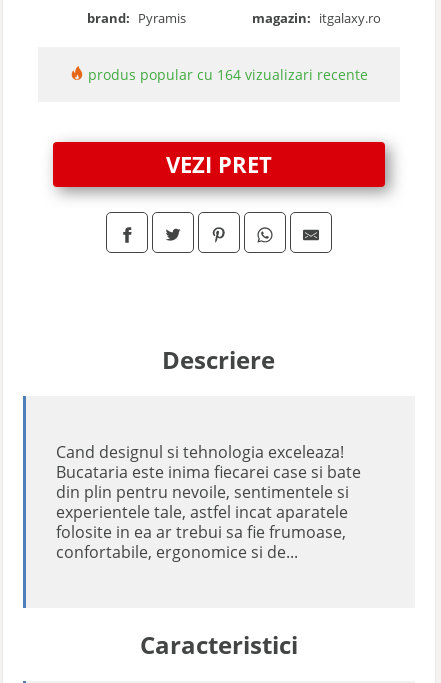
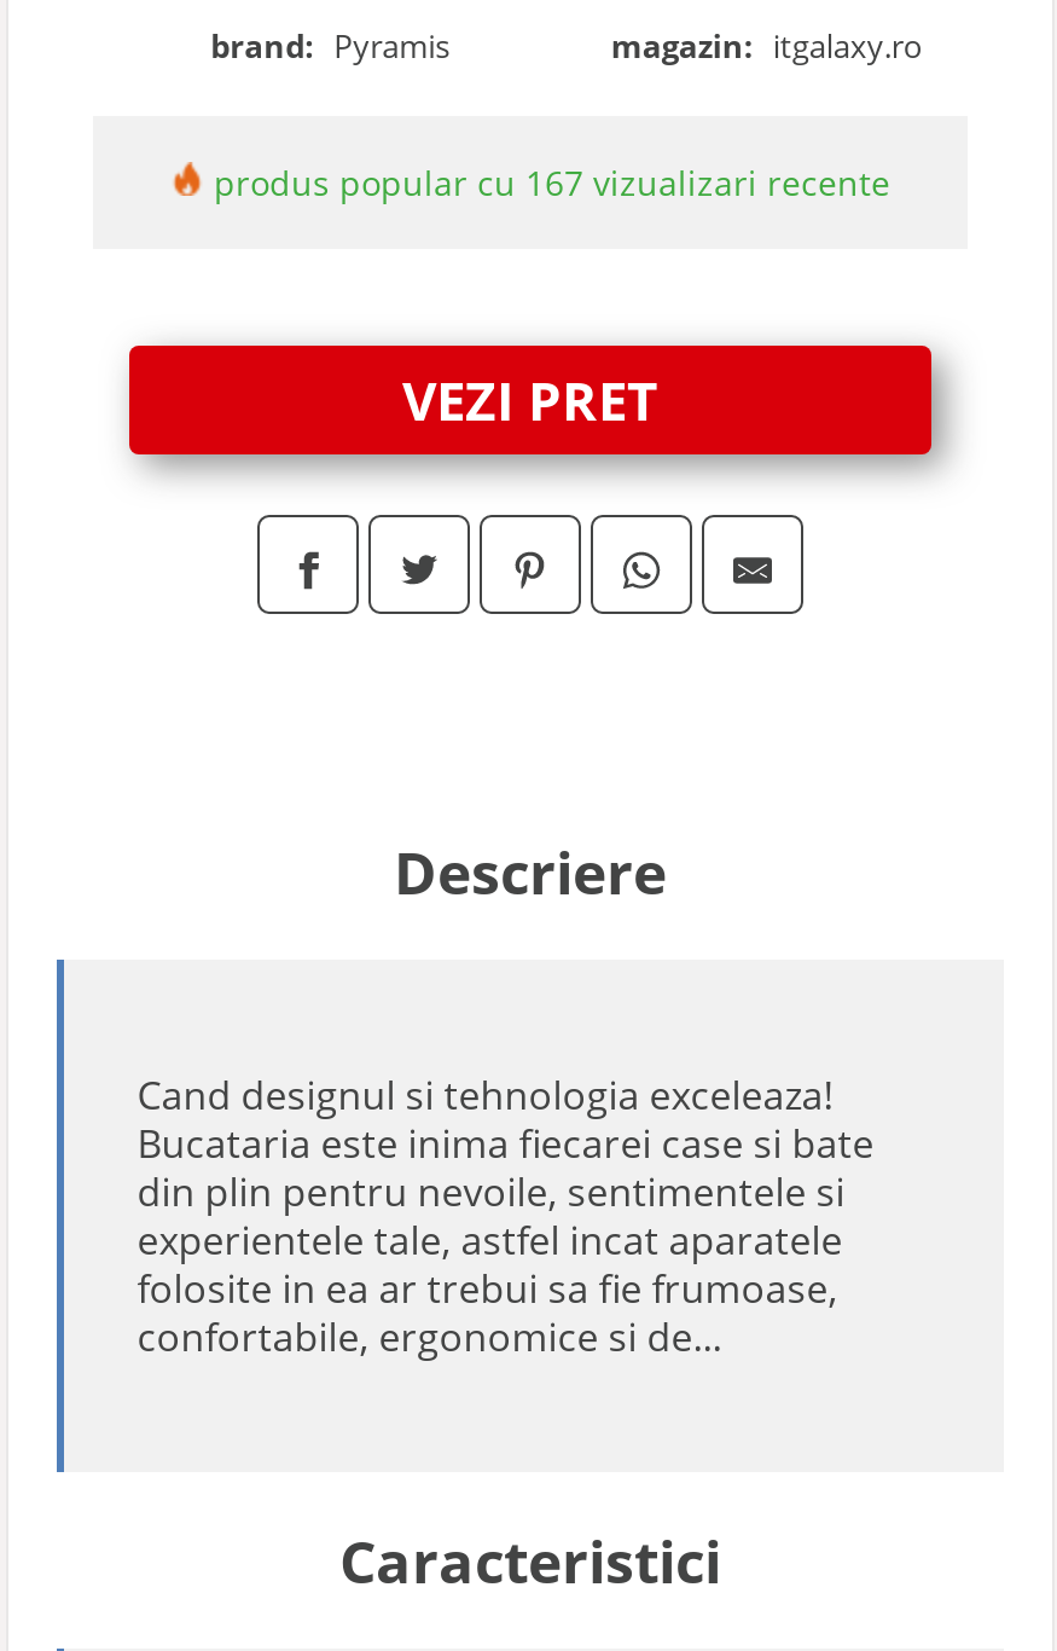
- produs popular cu 164 vizualizari recente
+ produs popular cu 167 vizualizari recente
